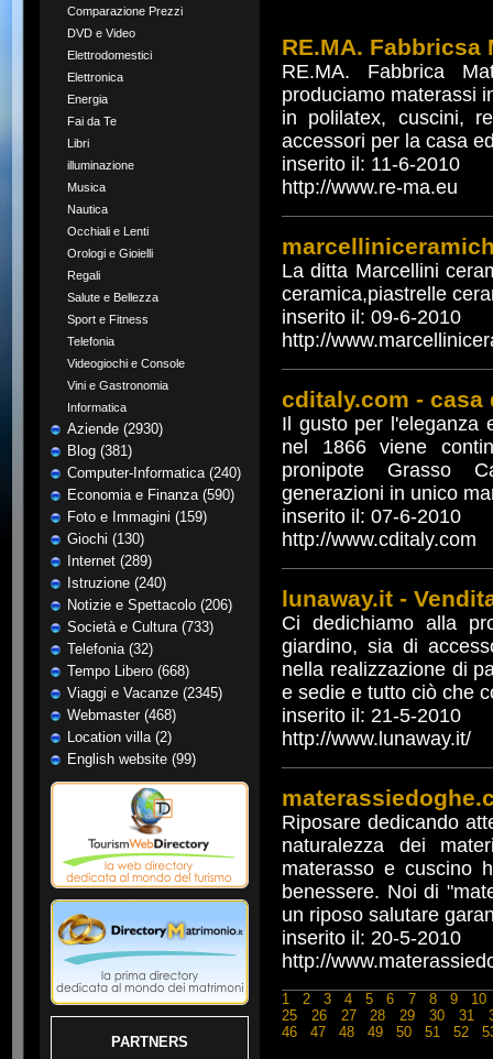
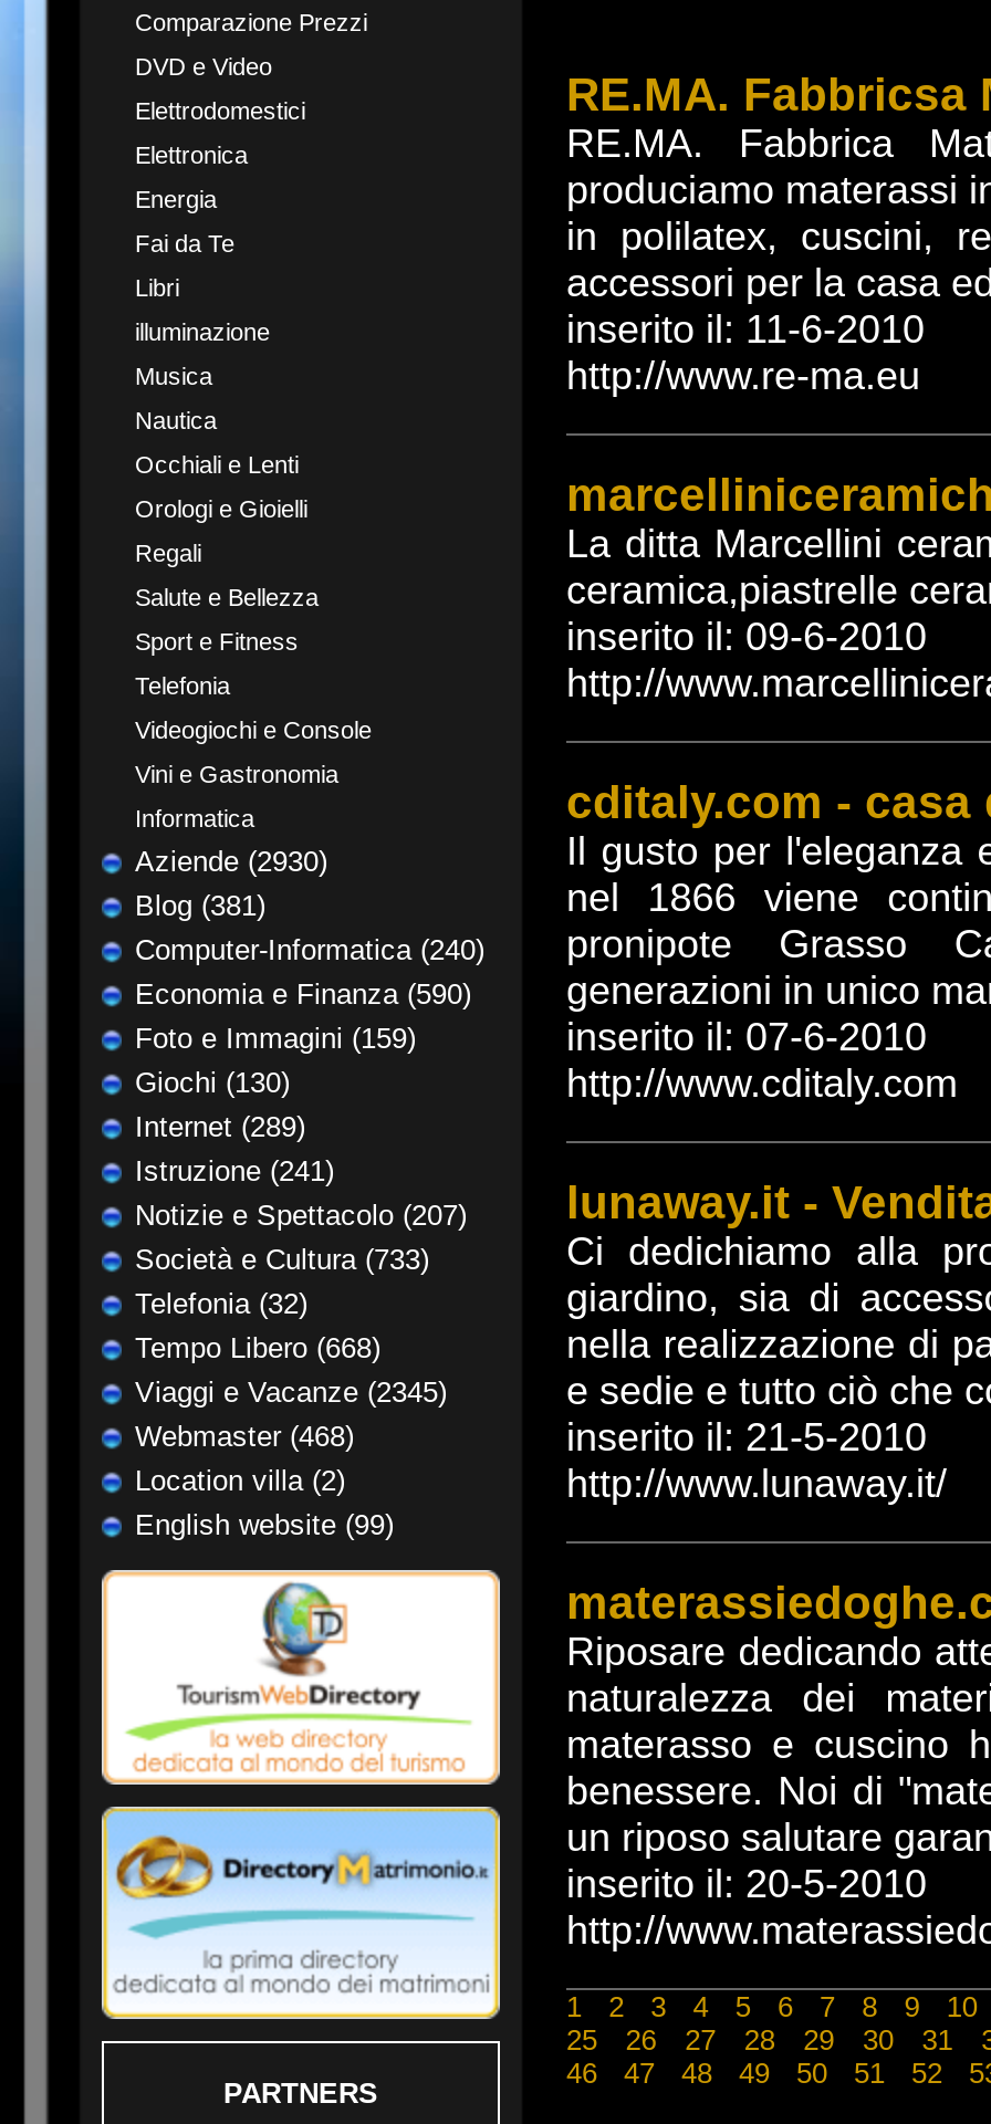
- Istruzione (240)
+ Istruzione (241)

- Notizie e Spettacolo (206)
+ Notizie e Spettacolo (207)
